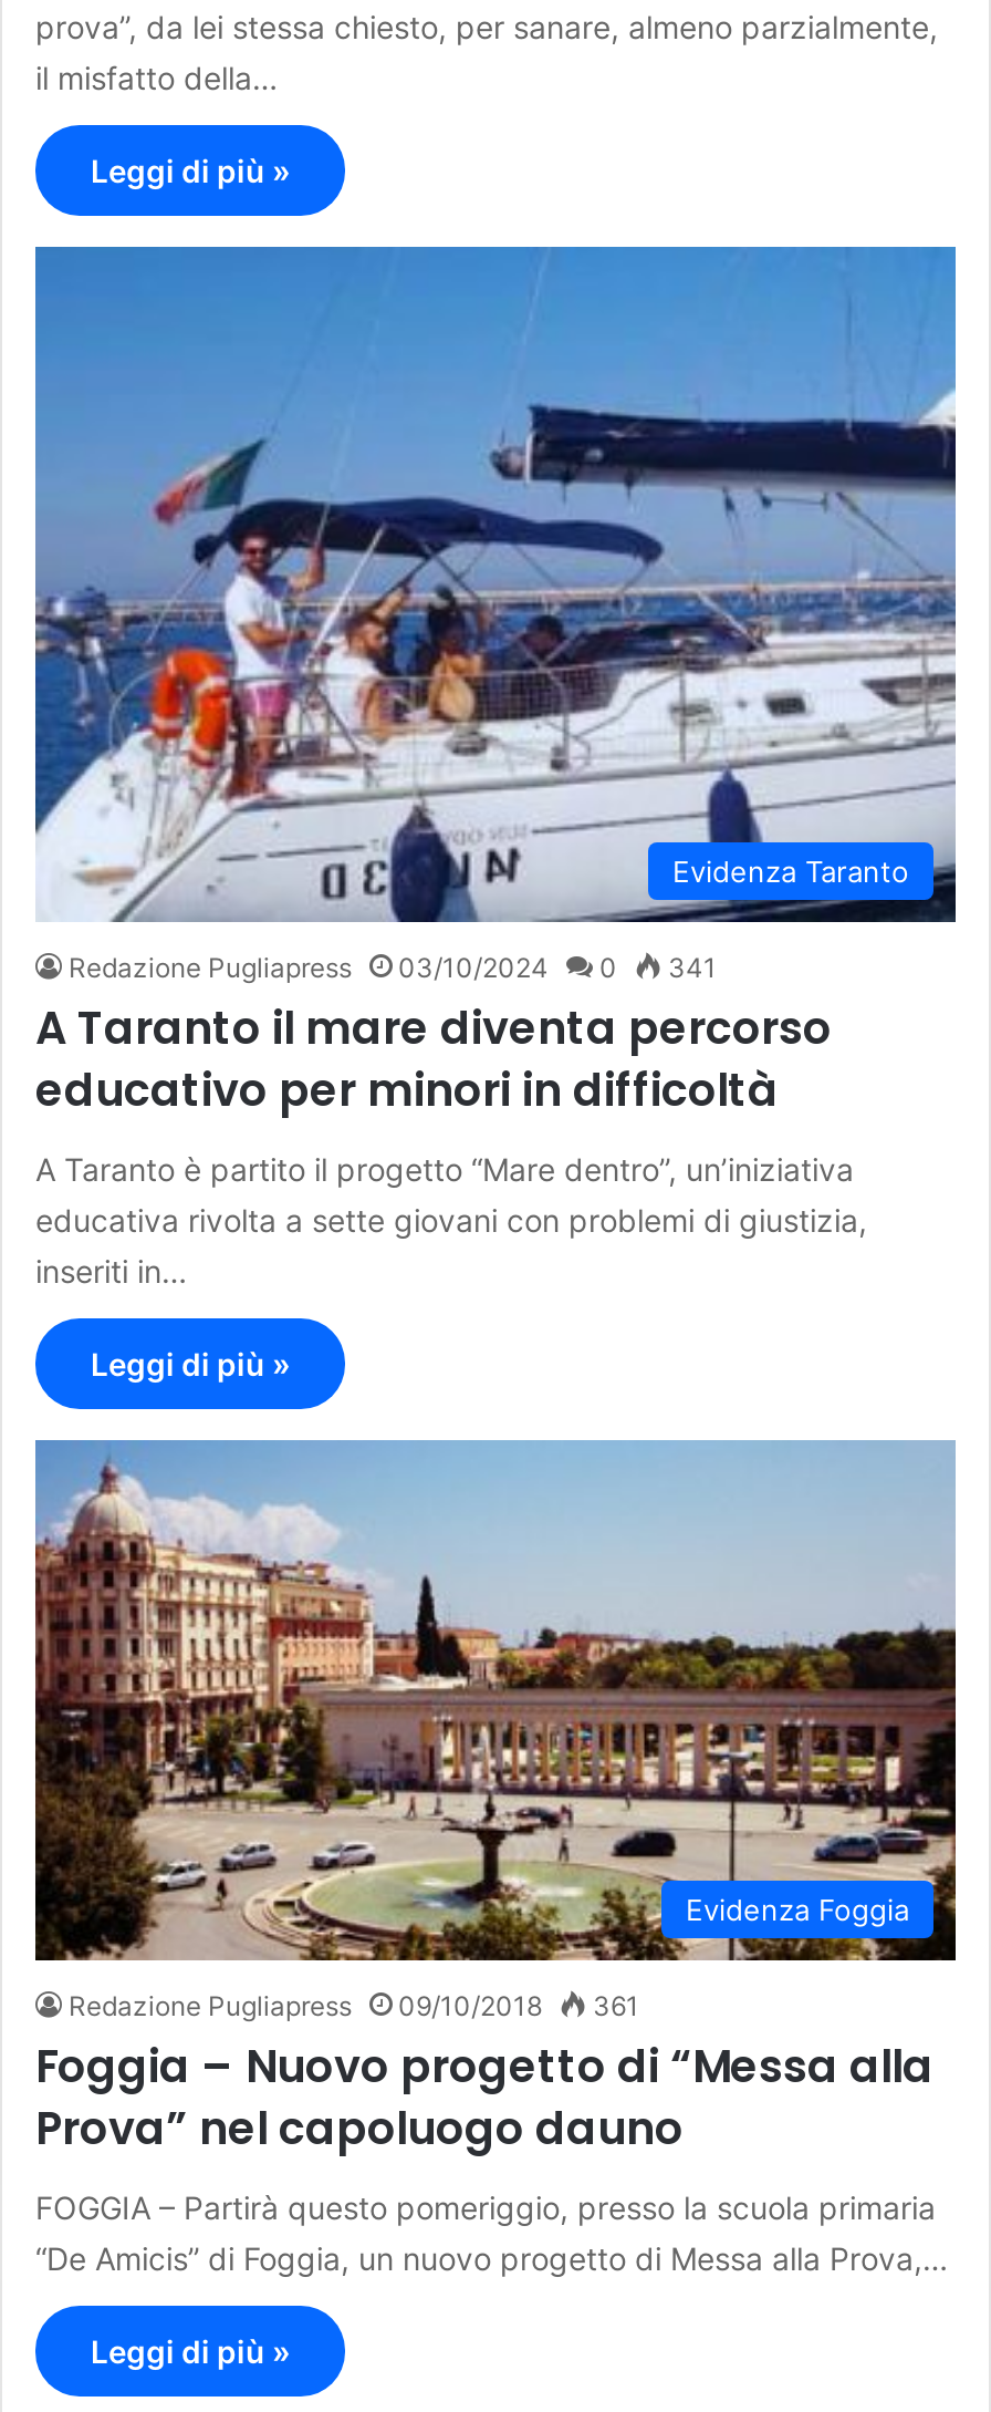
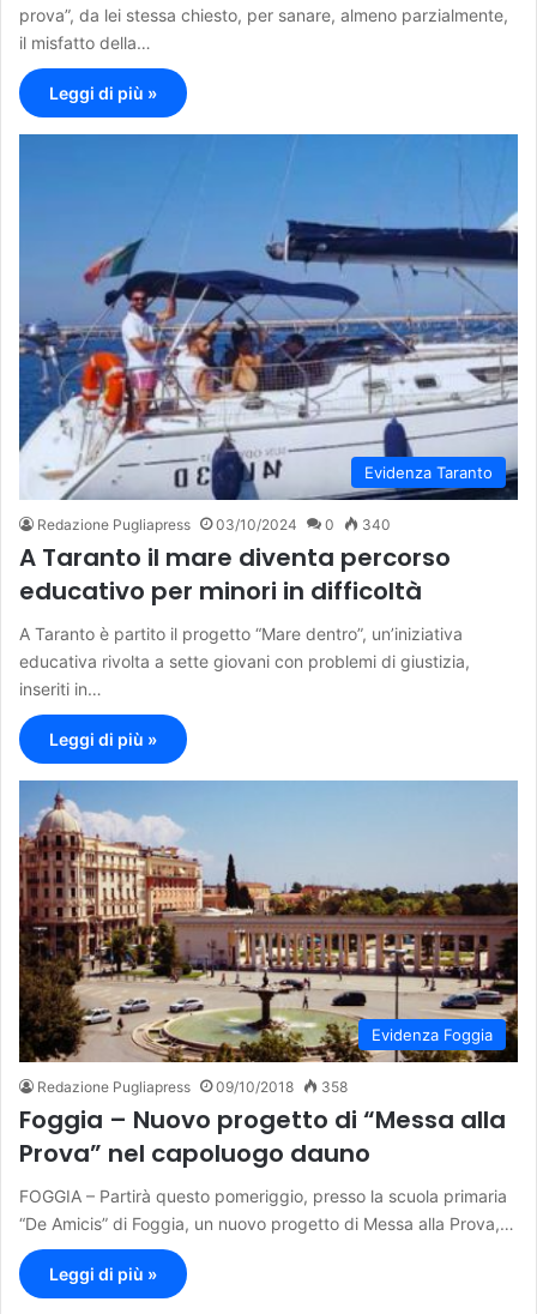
- Redazione Pugliapress 03/10/2024 0 341
+ Redazione Pugliapress 03/10/2024 0 340

- Redazione Pugliapress 09/10/2018 361
+ Redazione Pugliapress 09/10/2018 358
